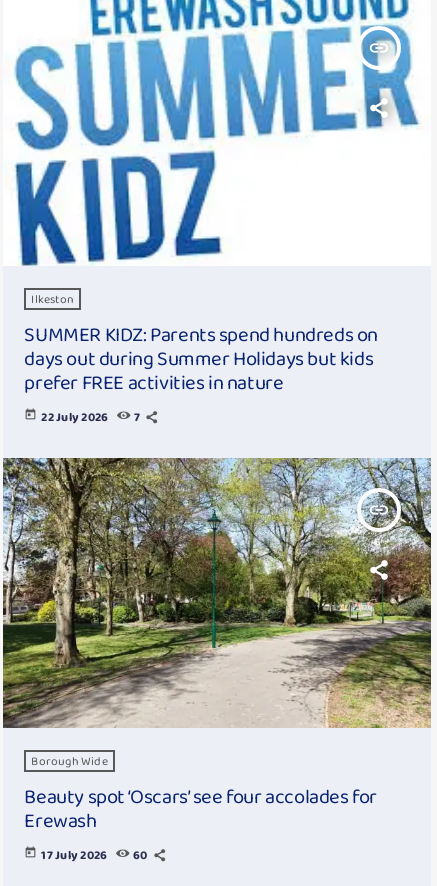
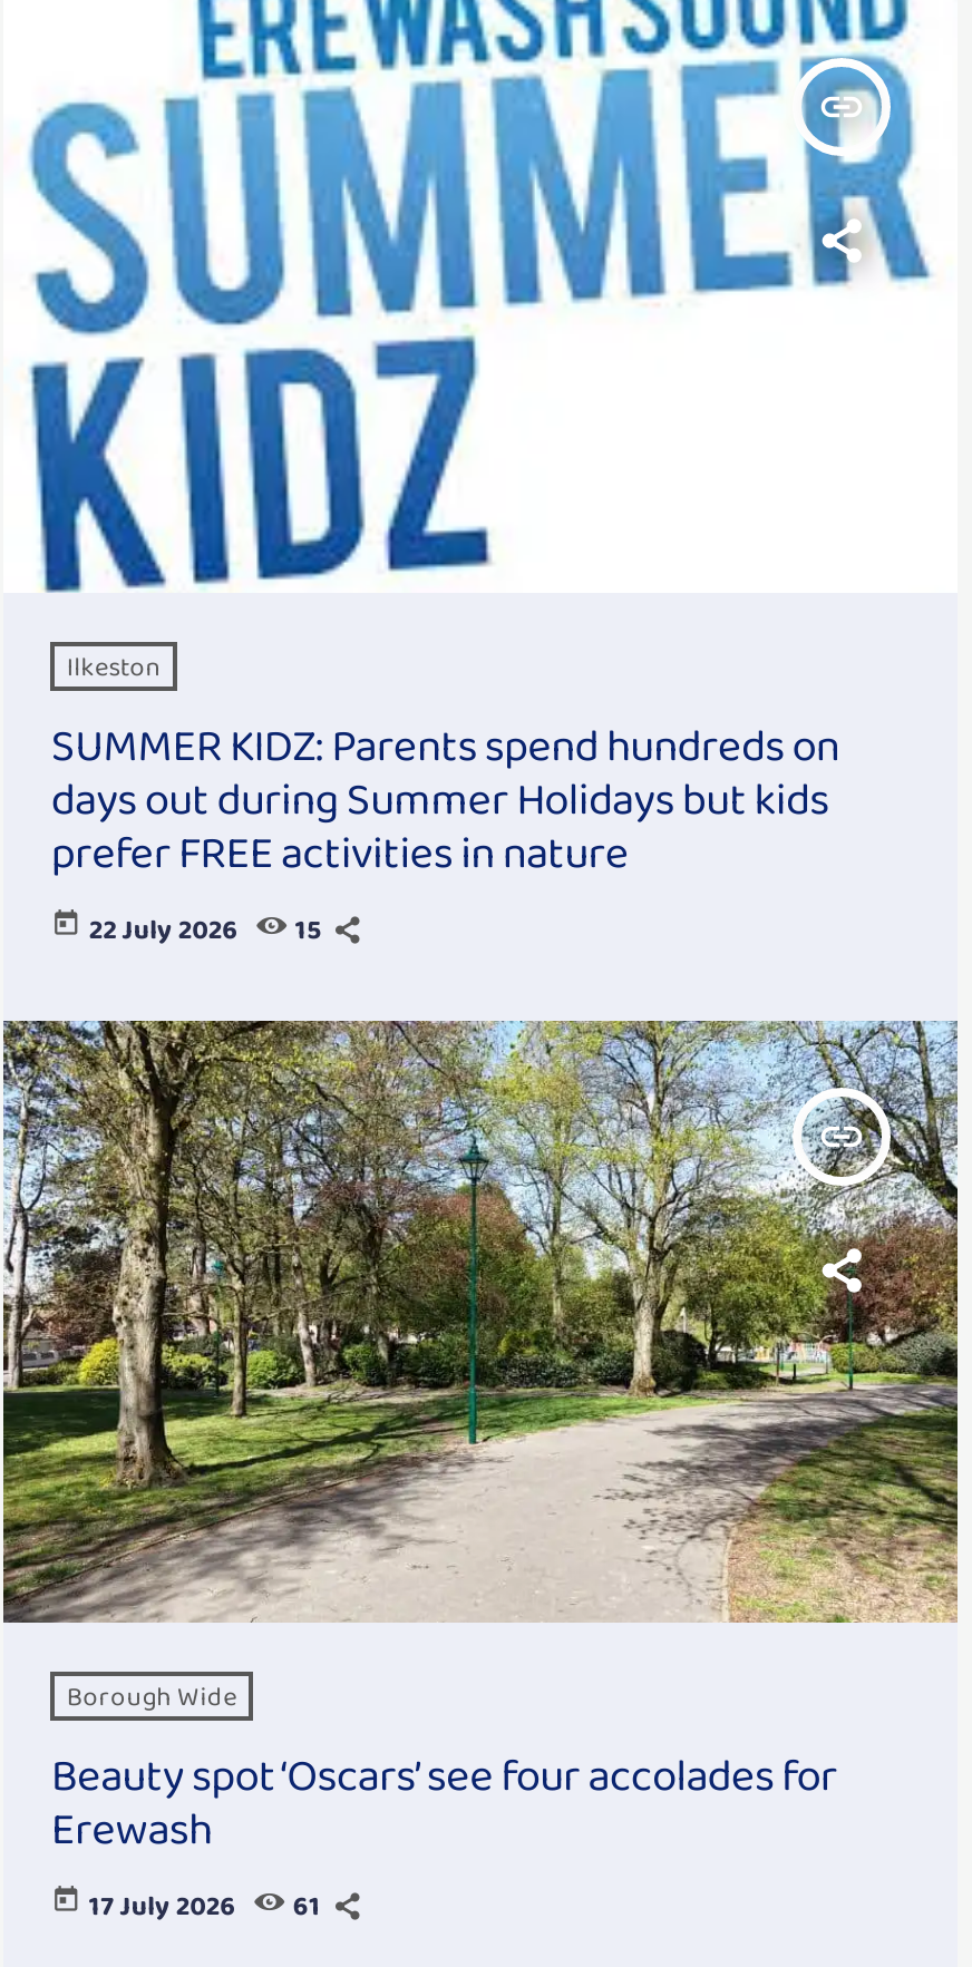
- 7
+ 15

- 60
+ 61
